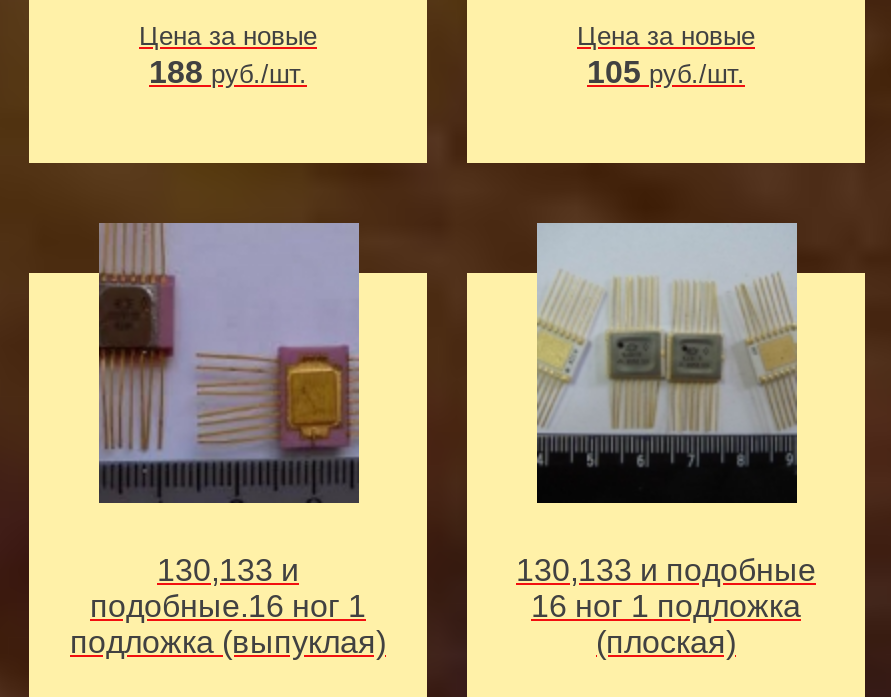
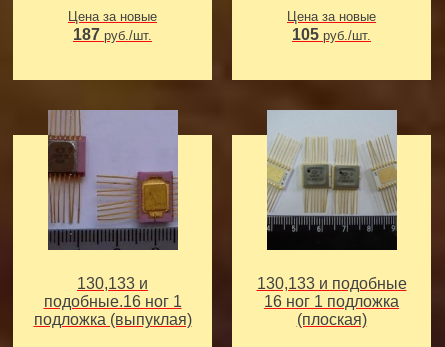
- 188 руб./шт.
+ 187 руб./шт.
